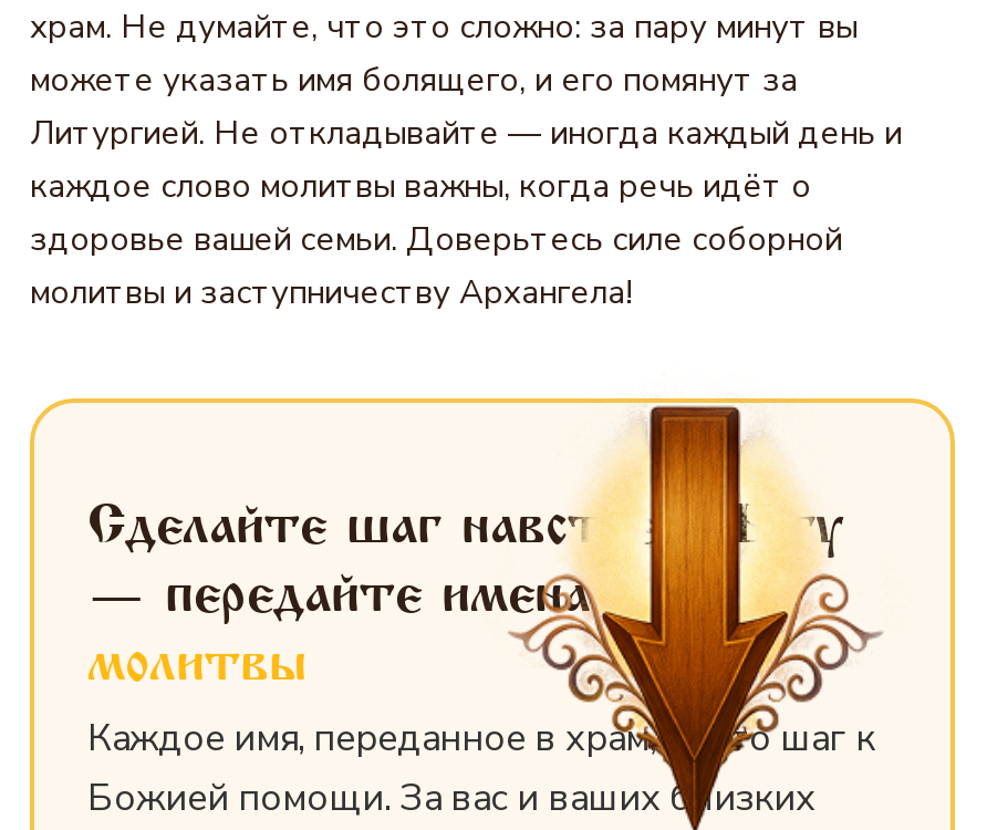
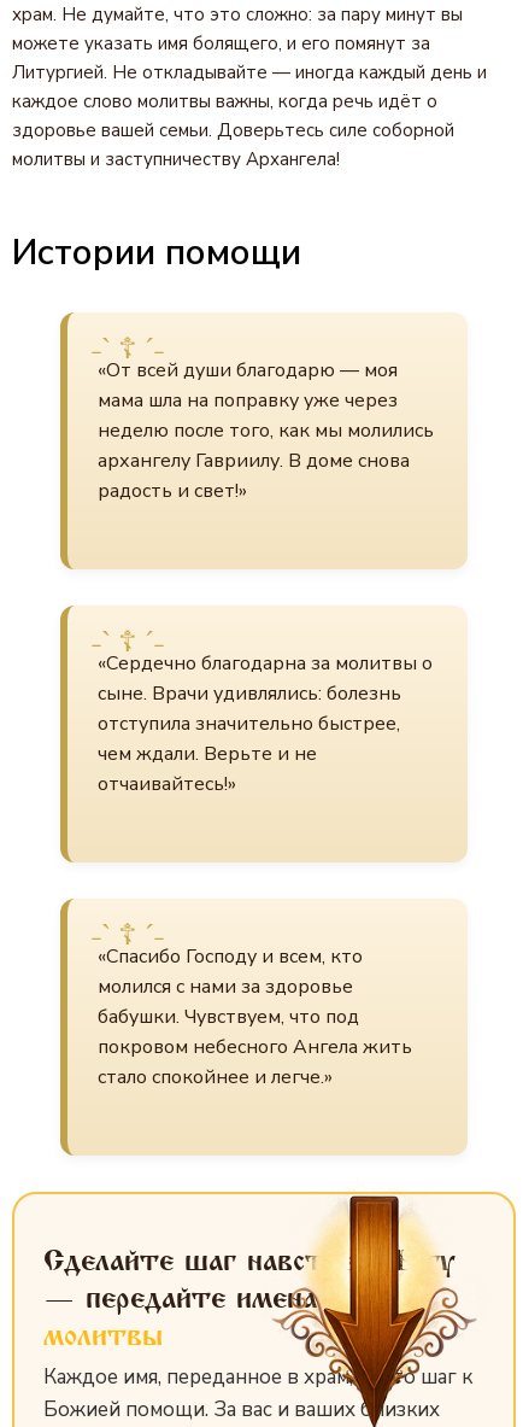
+ [image]
+ Истории помощи
+ «От всей души благодарю — моя
+ мама шла на поправку уже через
+ неделю после того, как мы молились
+ архангелу Гавриилу. В доме снова
+ радость и свет!»

+ [image]
+ «Сердечно благодарна за молитвы о
+ сыне. Врачи удивлялись: болезнь
+ отступила значительно быстрее,
+ чем ждали. Верьте и не
+ отчаивайтесь!»

+ [image]
+ «Спасибо Господу и всем, кто
+ молился с нами за здоровье
+ бабушки. Чувствуем, что под
+ покровом небесного Ангела жить
+ стало спокойнее и легче.»
